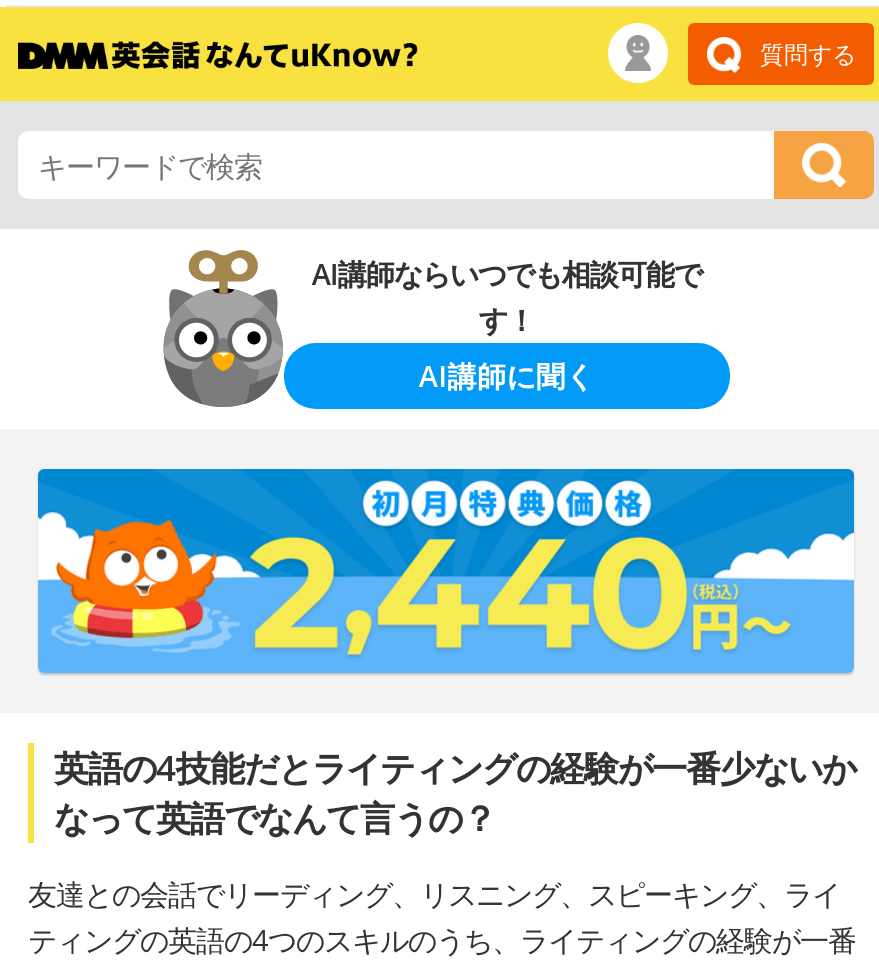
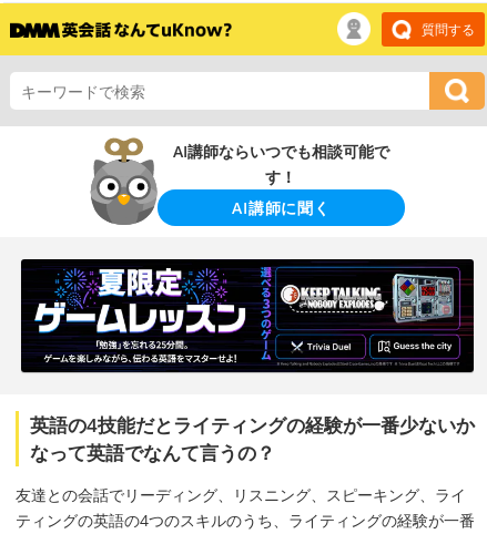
- [image]
+ [image]
